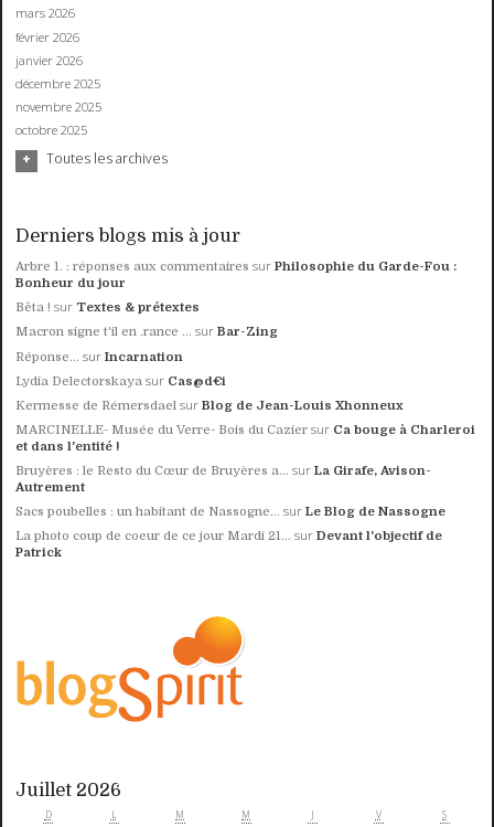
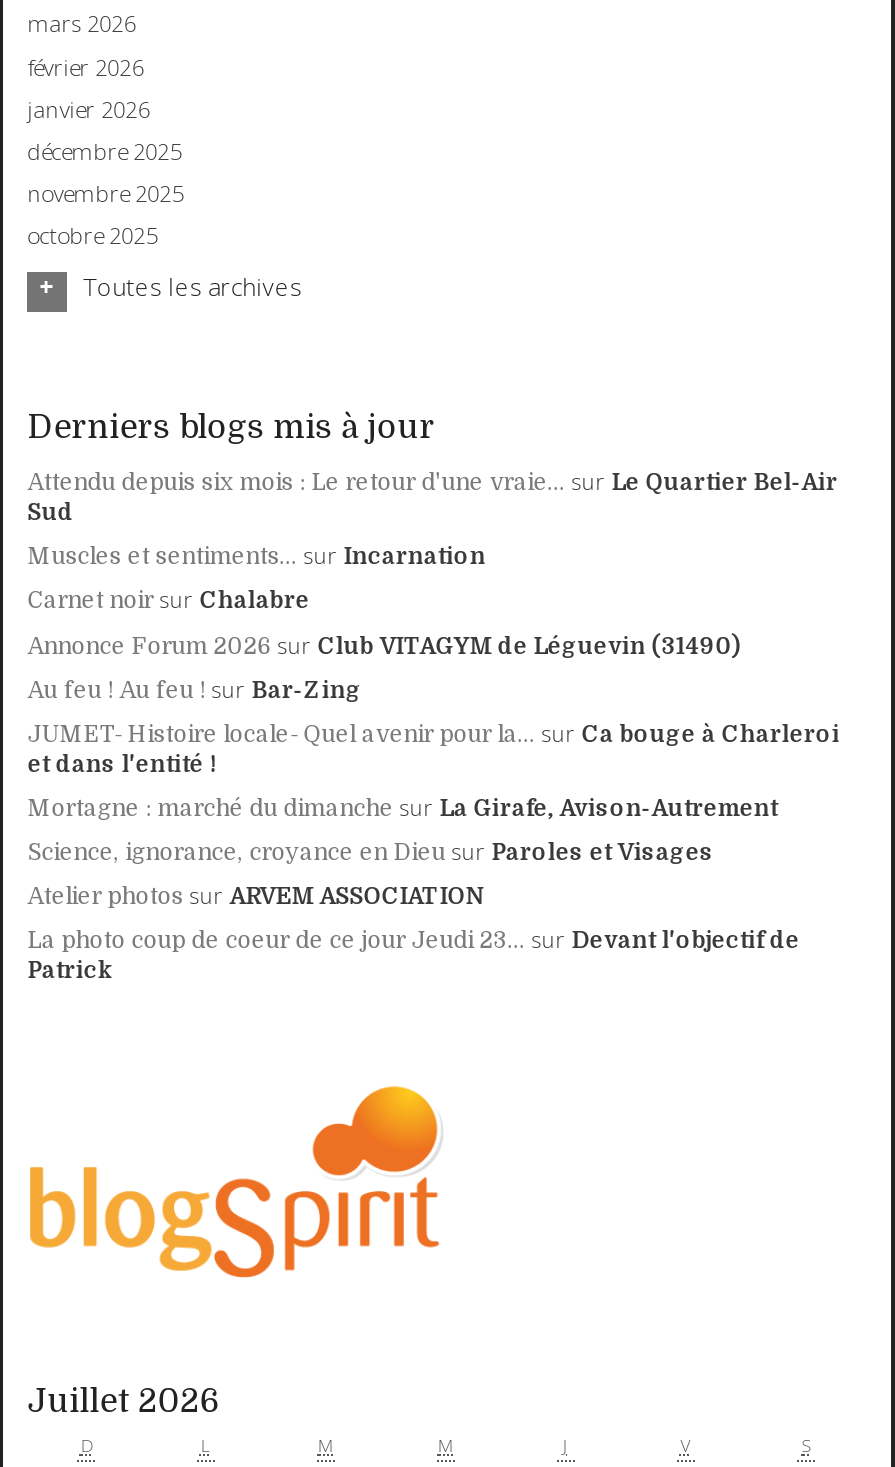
- Arbre 1. : réponses aux commentaires sur Philosophie du Garde-Fou :
- Bonheur du jour
- Bêta ! sur Textes & prétextes
- Macron signe t'il en .rance ... sur Bar-Zing
- Réponse... sur Incarnation
- Lydia Delectorskaya sur Cas@d€i
- Kermesse de Rémersdael sur Blog de Jean-Louis Xhonneux
- MARCINELLE- Musée du Verre- Bois du Cazier sur Ca bouge à Charleroi
+ Attendu depuis six mois : Le retour d'une vraie... sur Le Quartier Bel-Air
+ Sud
+ Muscles et sentiments... sur Incarnation
+ Carnet noir sur Chalabre
+ Annonce Forum 2026 sur Club VITAGYM de Léguevin (31490)
+ Au feu ! Au feu ! sur Bar-Zing
+ JUMET- Histoire locale- Quel avenir pour la... sur Ca bouge à Charleroi

- Bruyères : le Resto du Cœur de Bruyères a... sur La Girafe, Avison-
- Autrement
- Sacs poubelles : un habitant de Nassogne... sur Le Blog de Nassogne
- La photo coup de coeur de ce jour Mardi 21... sur Devant l'objectif de
+ Mortagne : marché du dimanche sur La Girafe, Avison-Autrement
+ Science, ignorance, croyance en Dieu sur Paroles et Visages
+ Atelier photos sur ARVEM ASSOCIATION
+ La photo coup de coeur de ce jour Jeudi 23... sur Devant l'objectif de
